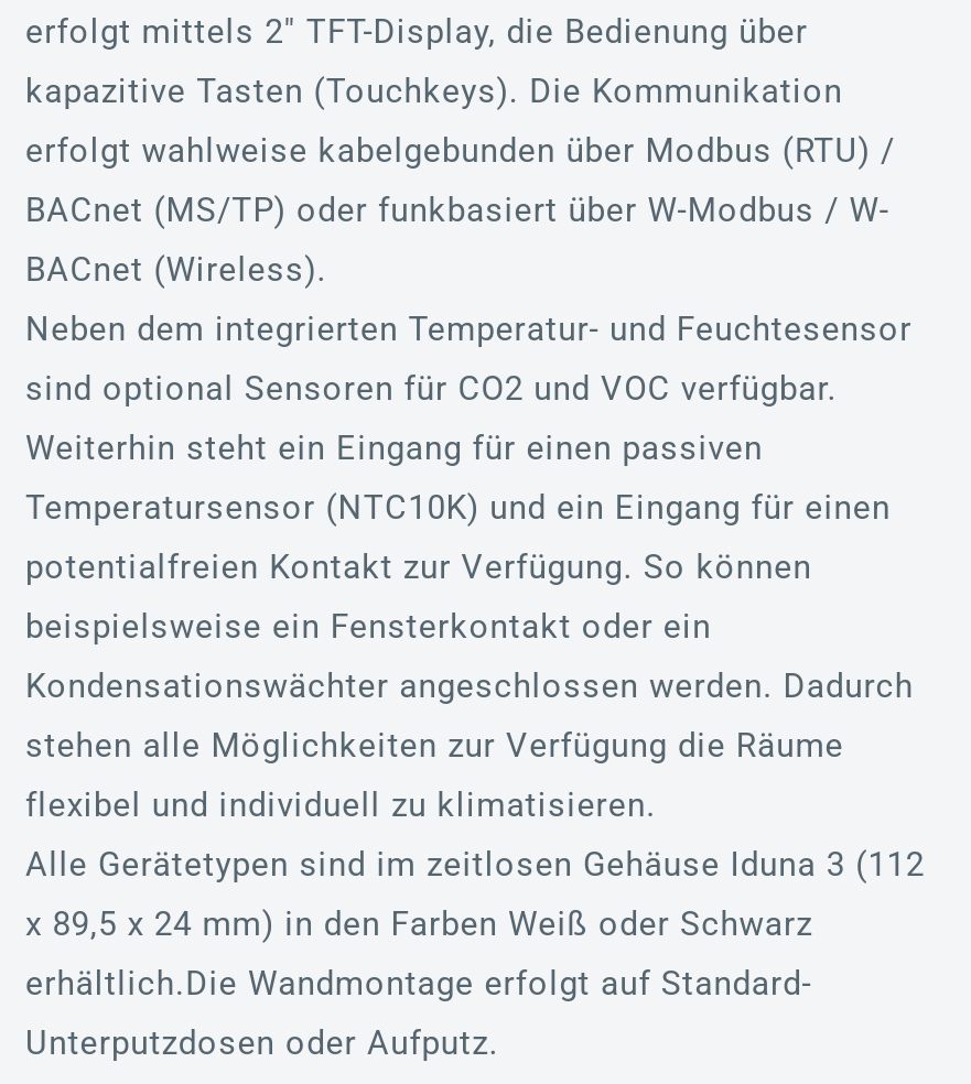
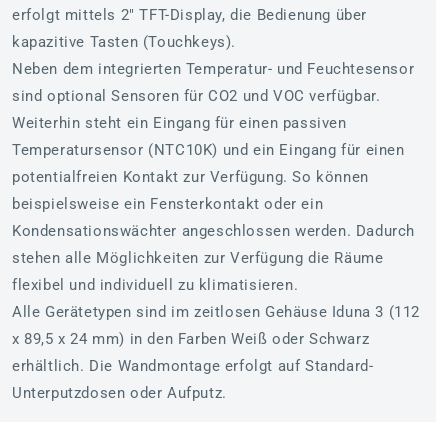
- kapazitive Tasten (Touchkeys). Die Kommunikation
- erfolgt wahlweise kabelgebunden über Modbus (RTU) /
- BACnet (MS/TP) oder funkbasiert über W-Modbus / W-
- BACnet (Wireless).
+ kapazitive Tasten (Touchkeys).

- erhältlich.Die Wandmontage erfolgt auf Standard-
+ erhältlich. Die Wandmontage erfolgt auf Standard-
